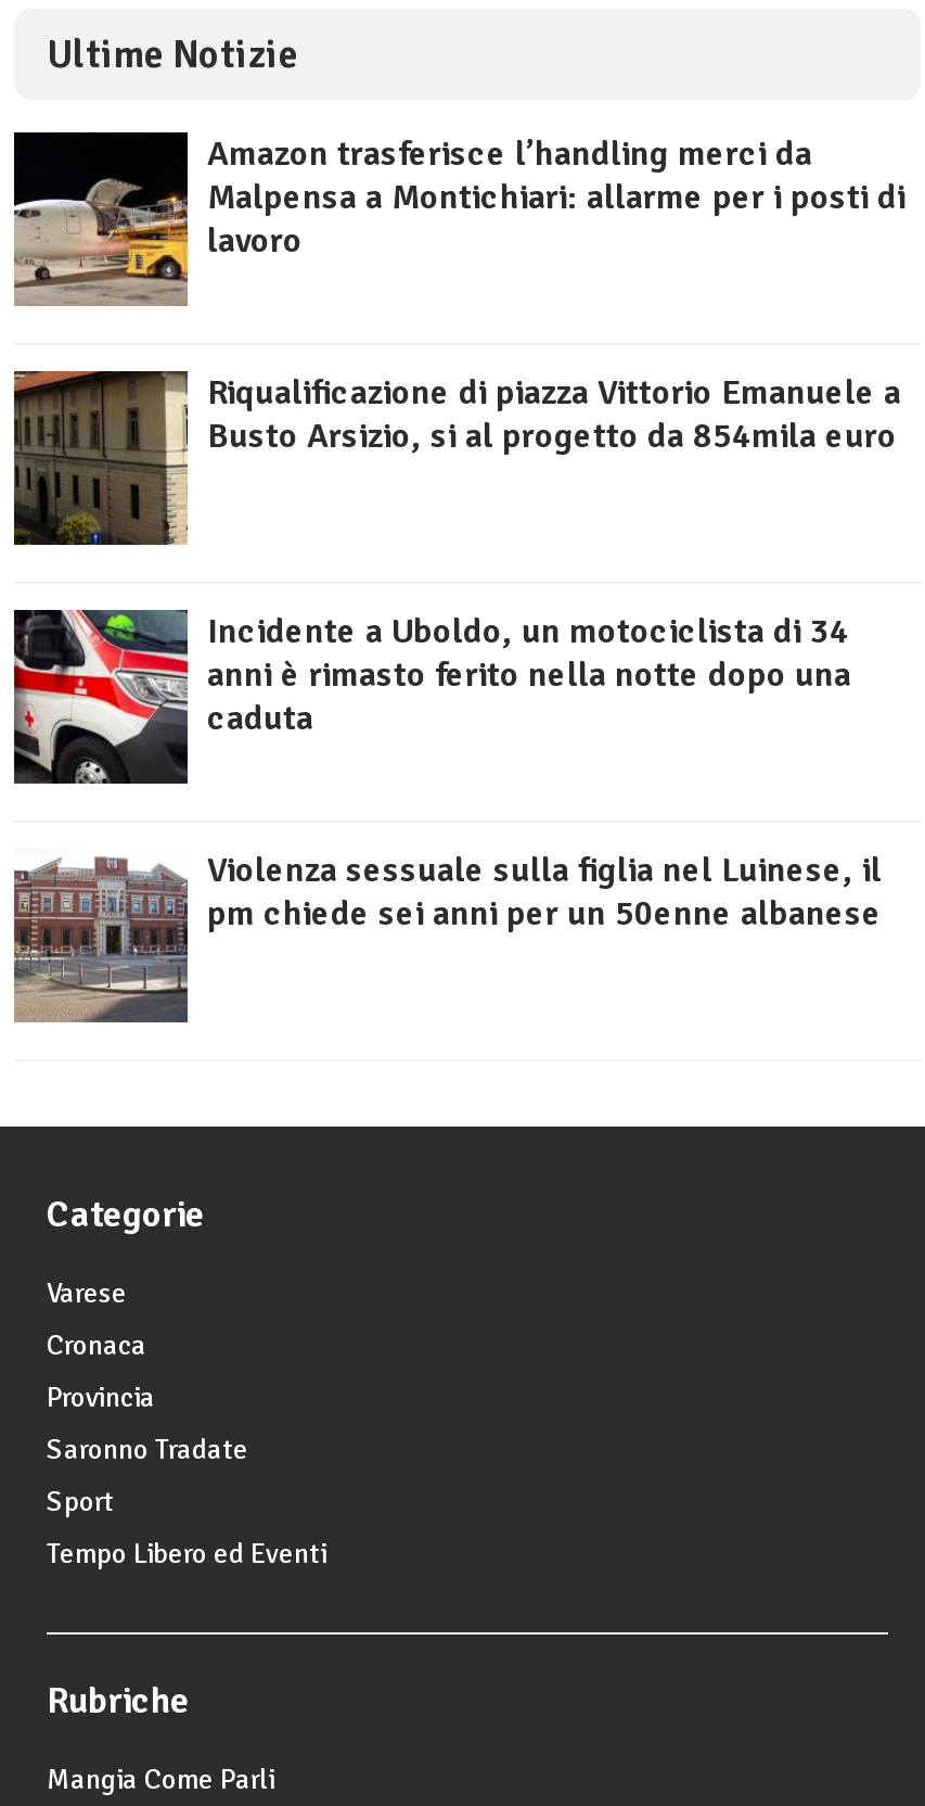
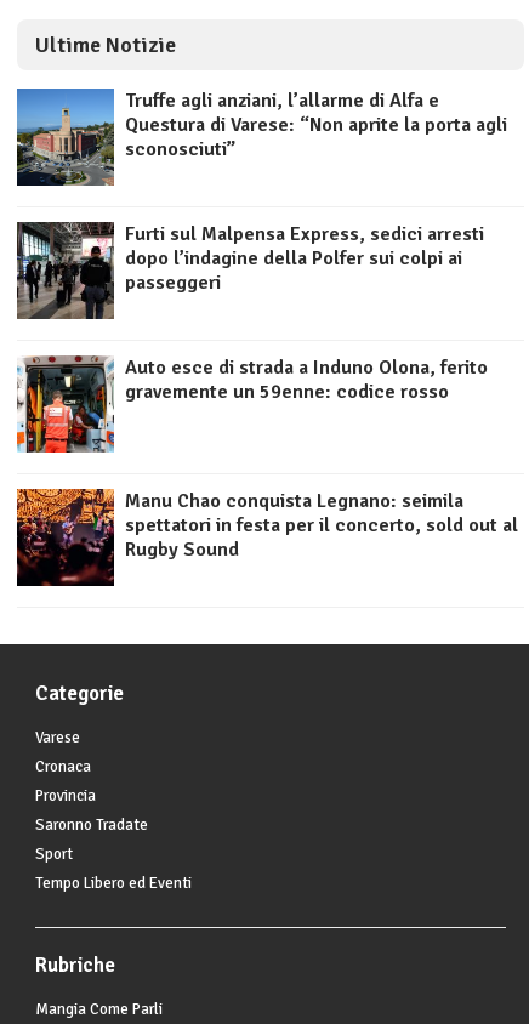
- [image]
- Amazon trasferisce l’handling merci da
- Malpensa a Montichiari: allarme per i posti di
- lavoro
+ [image]
+ Truffe agli anziani, l’allarme di Alfa e
+ Questura di Varese: “Non aprite la porta agli
+ sconosciuti”

- [image]
- Riqualificazione di piazza Vittorio Emanuele a
- Busto Arsizio, si al progetto da 854mila euro
+ [image]
+ Furti sul Malpensa Express, sedici arresti
+ dopo l’indagine della Polfer sui colpi ai
+ passeggeri

- [image]
- Incidente a Uboldo, un motociclista di 34
- anni è rimasto ferito nella notte dopo una
- caduta
+ [image]
+ Auto esce di strada a Induno Olona, ferito
+ gravemente un 59enne: codice rosso

- [image]
- Violenza sessuale sulla figlia nel Luinese, il
- pm chiede sei anni per un 50enne albanese
+ [image]
+ Manu Chao conquista Legnano: seimila
+ spettatori in festa per il concerto, sold out al
+ Rugby Sound
